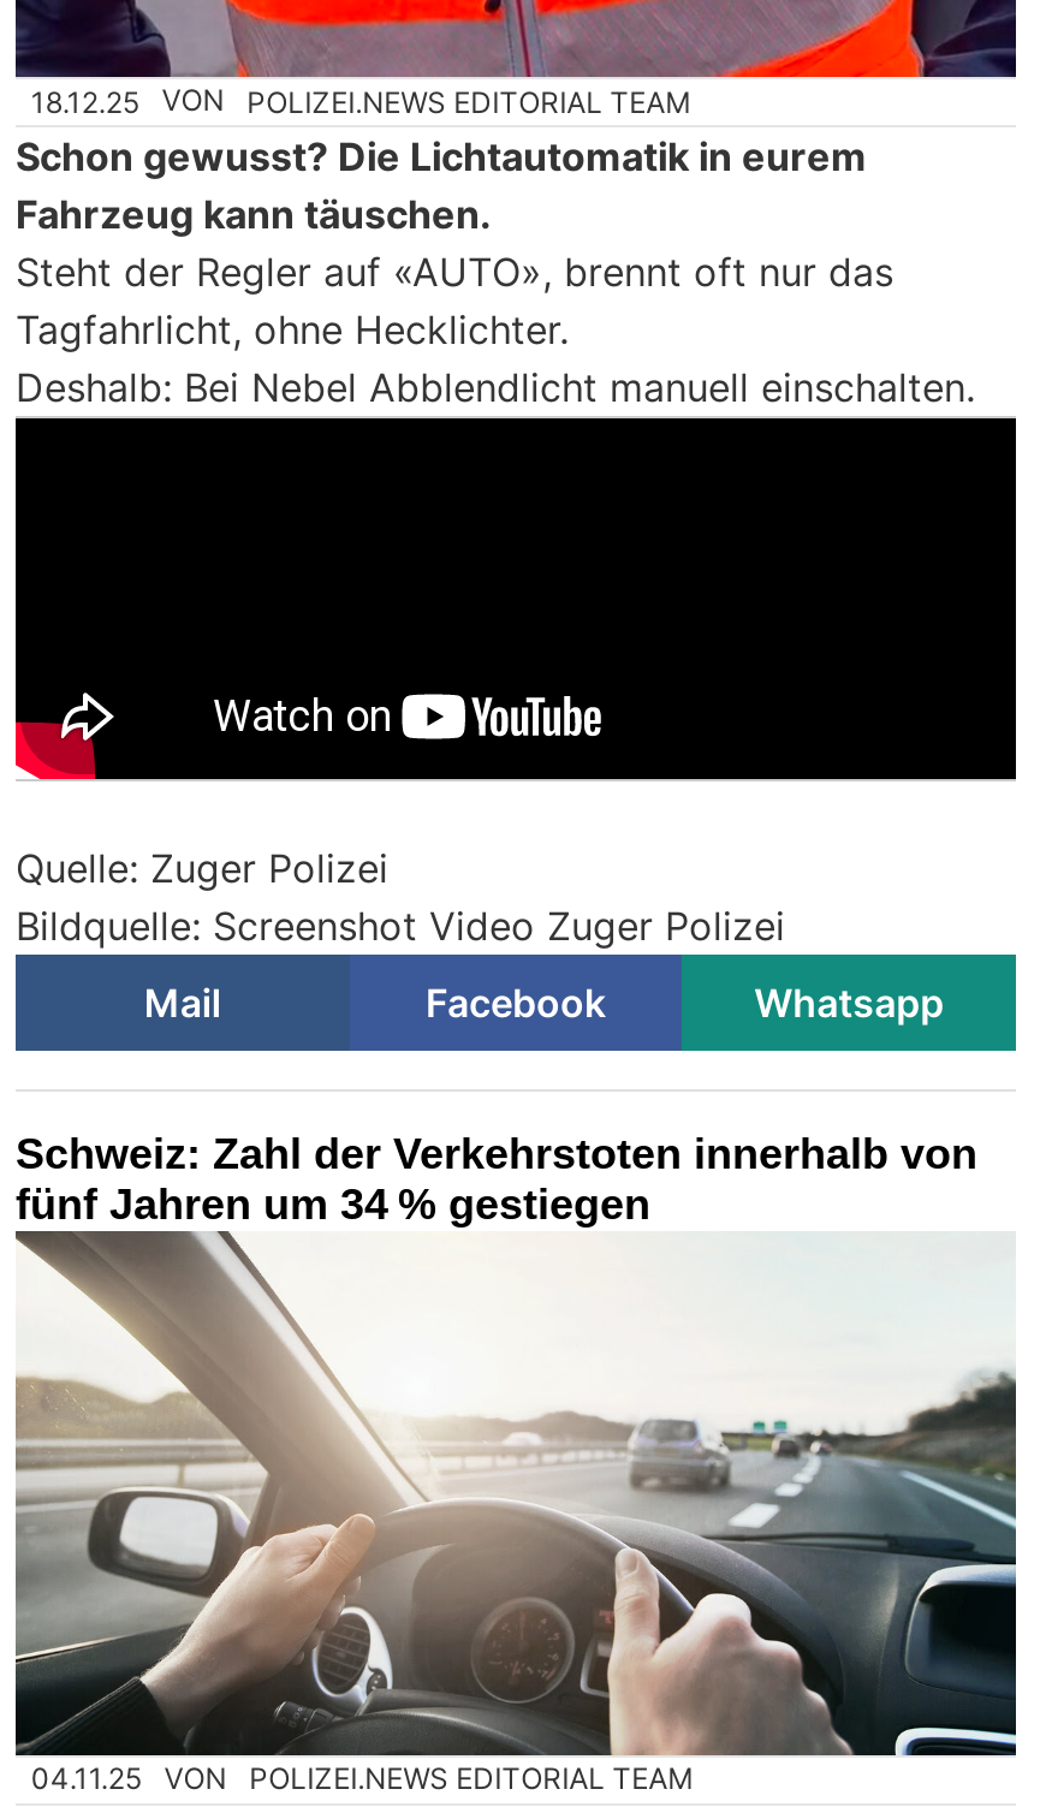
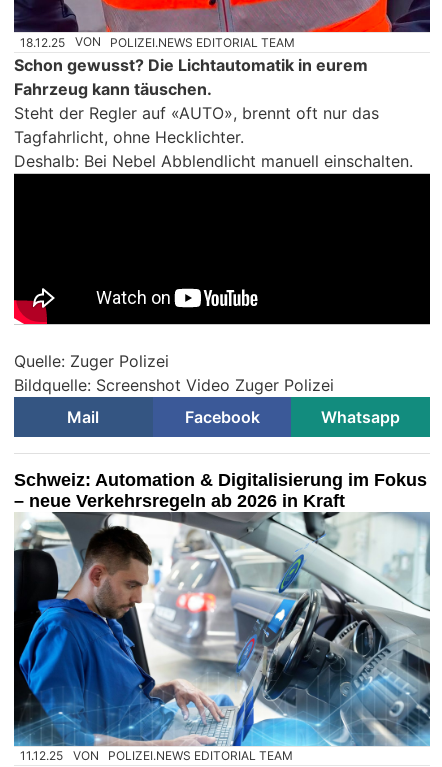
- Schweiz: Zahl der Verkehrstoten innerhalb von
- fünf Jahren um 34 % gestiegen
+ Schweiz: Automation & Digitalisierung im Fokus
+ – neue Verkehrsregeln ab 2026 in Kraft

- [image]
- 04.11.25 VON POLIZEI.NEWS EDITORIAL TEAM
+ [image]
+ 11.12.25 VON POLIZEI.NEWS EDITORIAL TEAM
